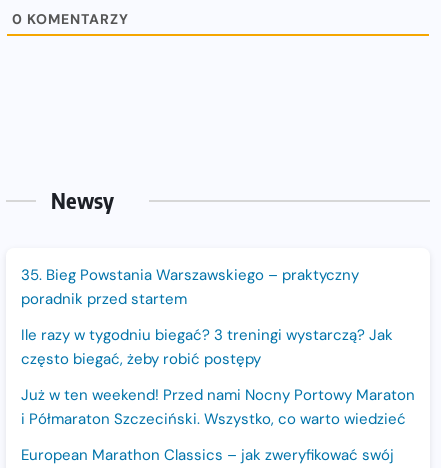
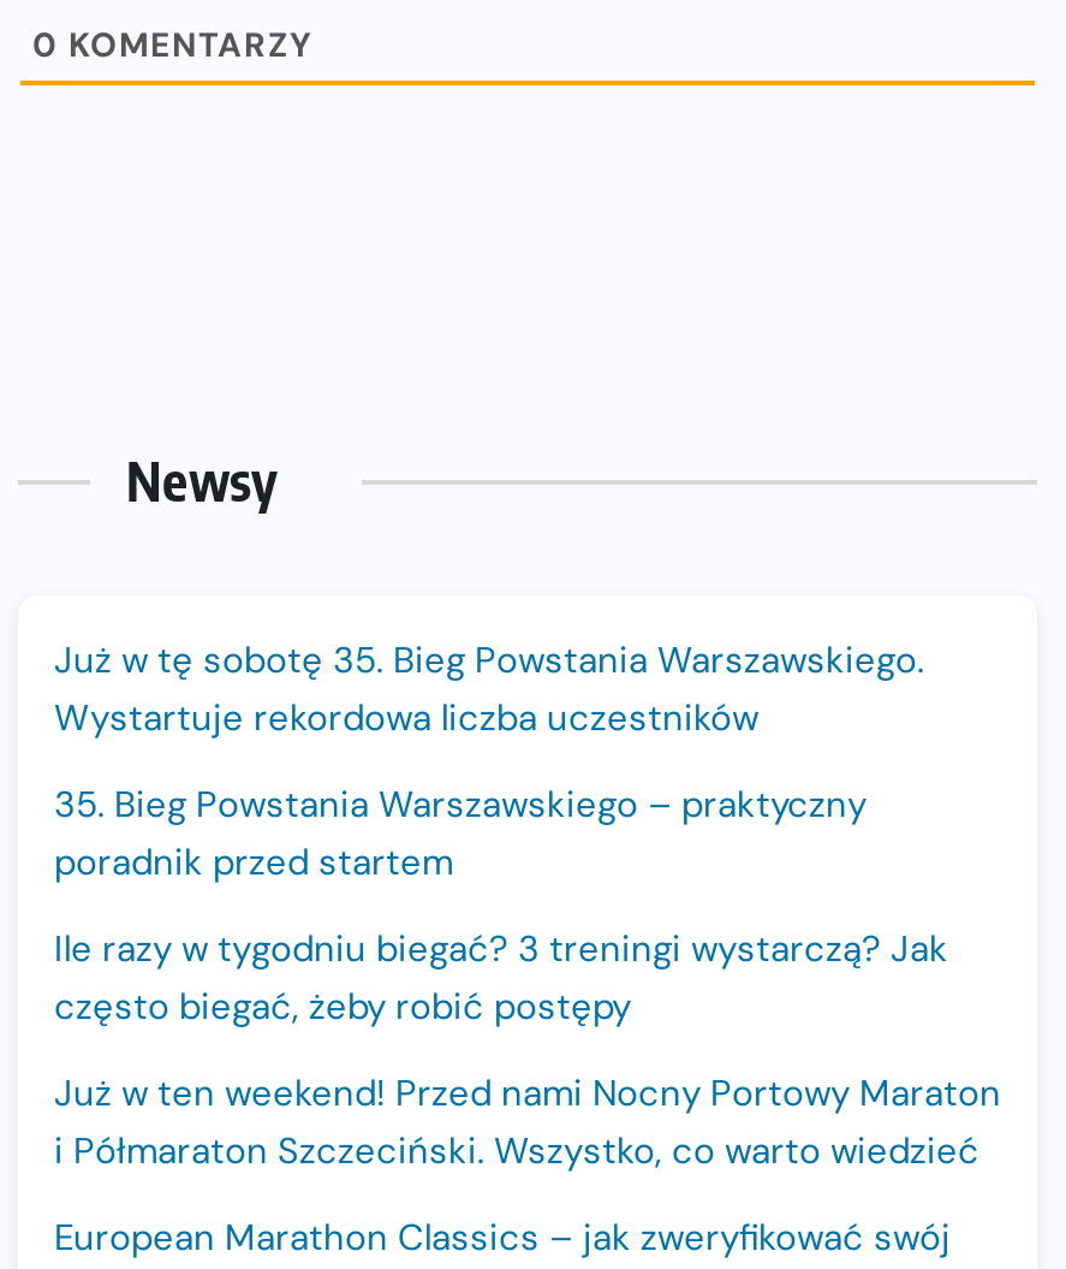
+ Już w tę sobotę 35. Bieg Powstania Warszawskiego.
+ Wystartuje rekordowa liczba uczestników
